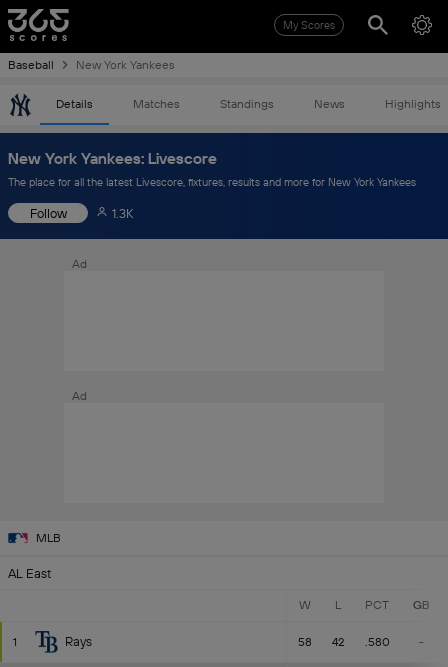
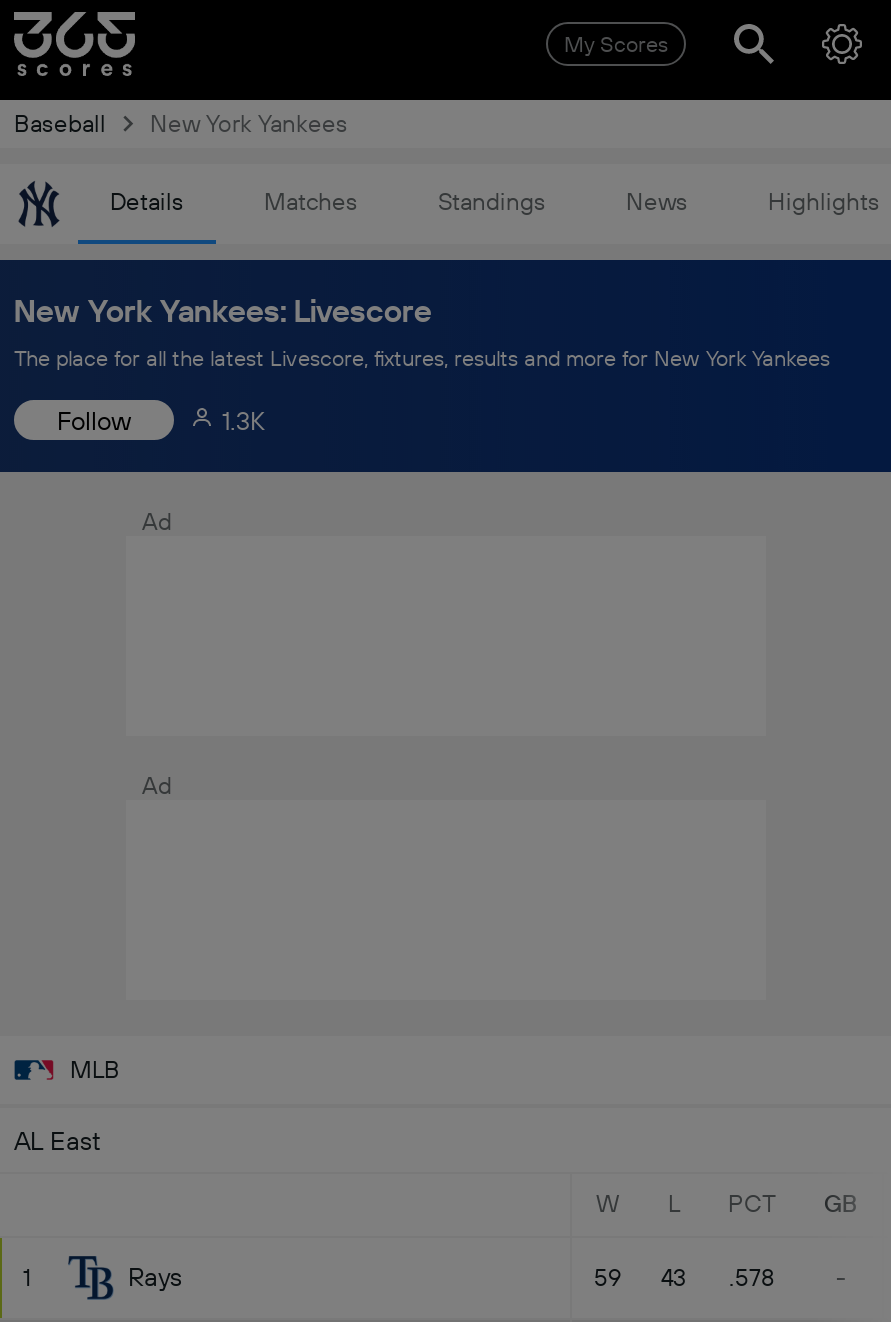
- 58
+ 59

- 42
+ 43

- .580
+ .578
